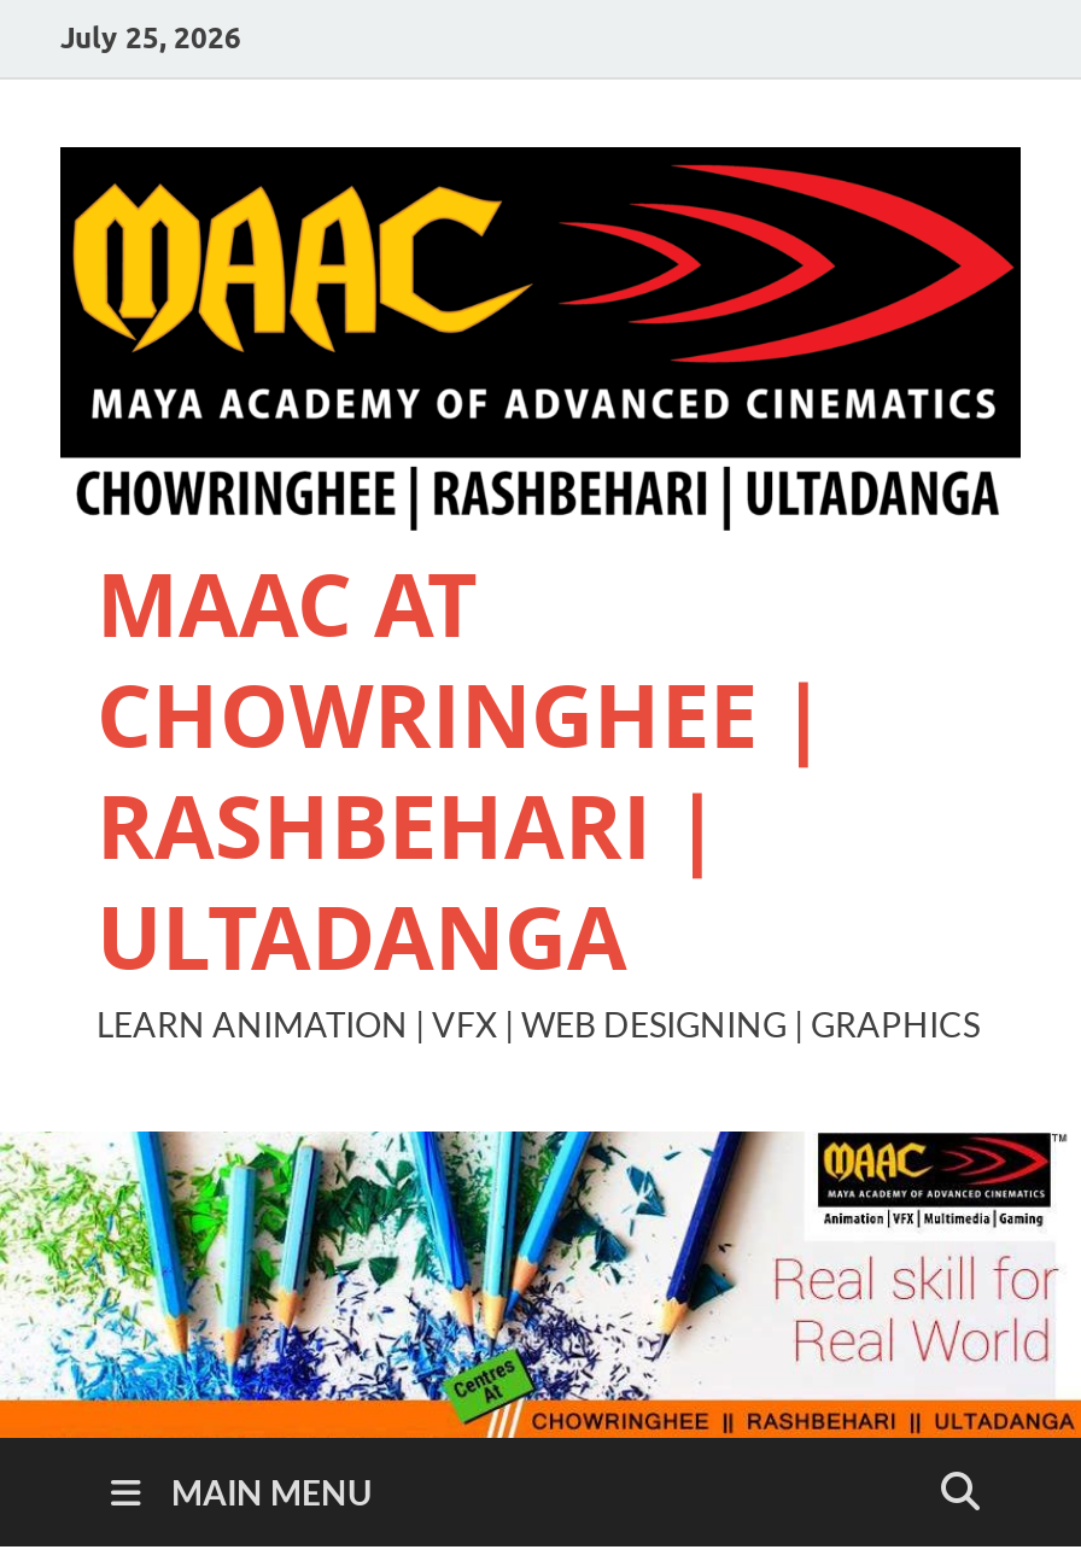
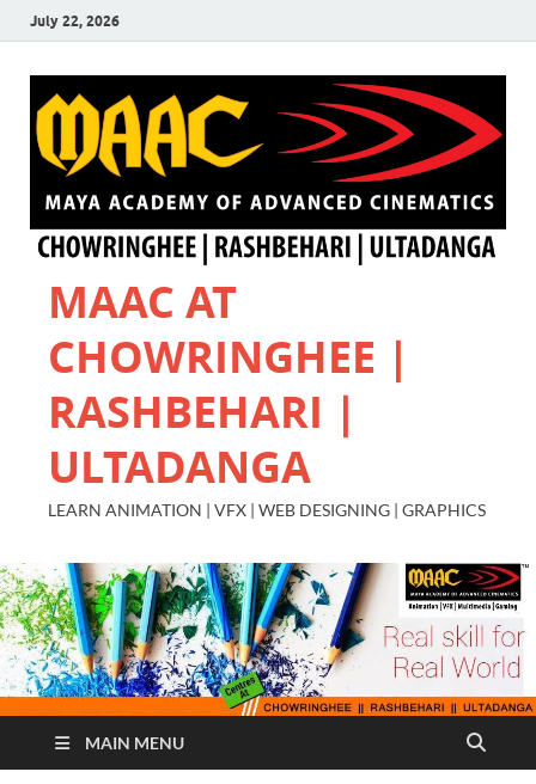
- July 25, 2026
+ July 22, 2026
